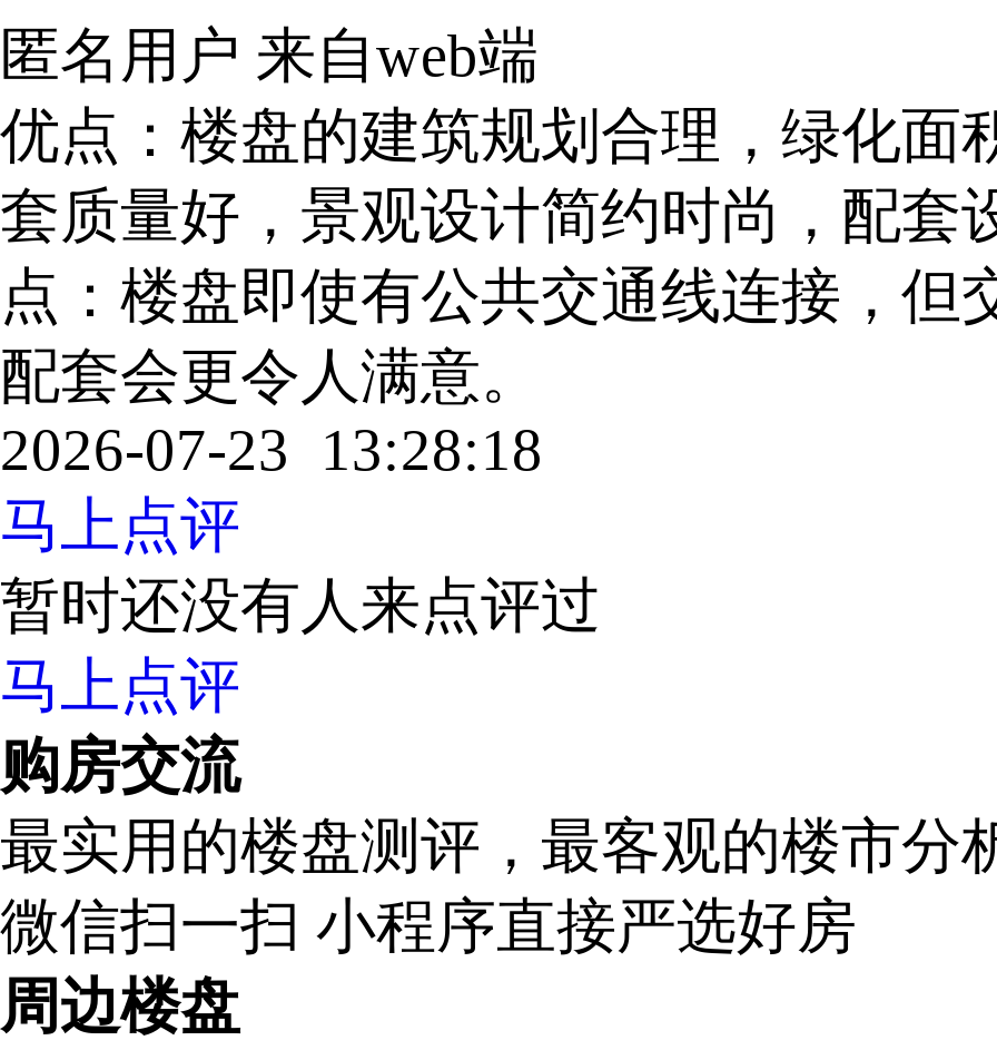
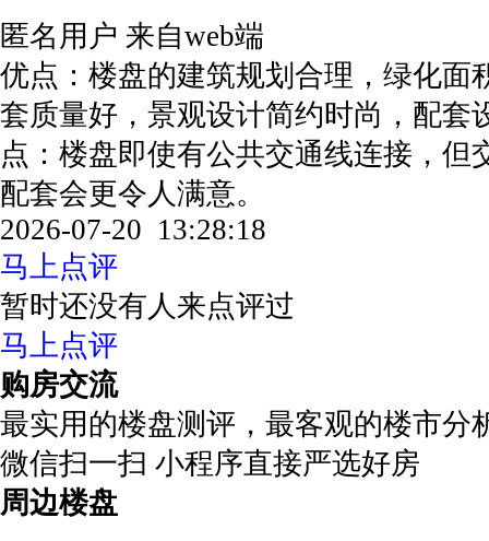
- 2026-07-23 13:28:18
+ 2026-07-20 13:28:18
